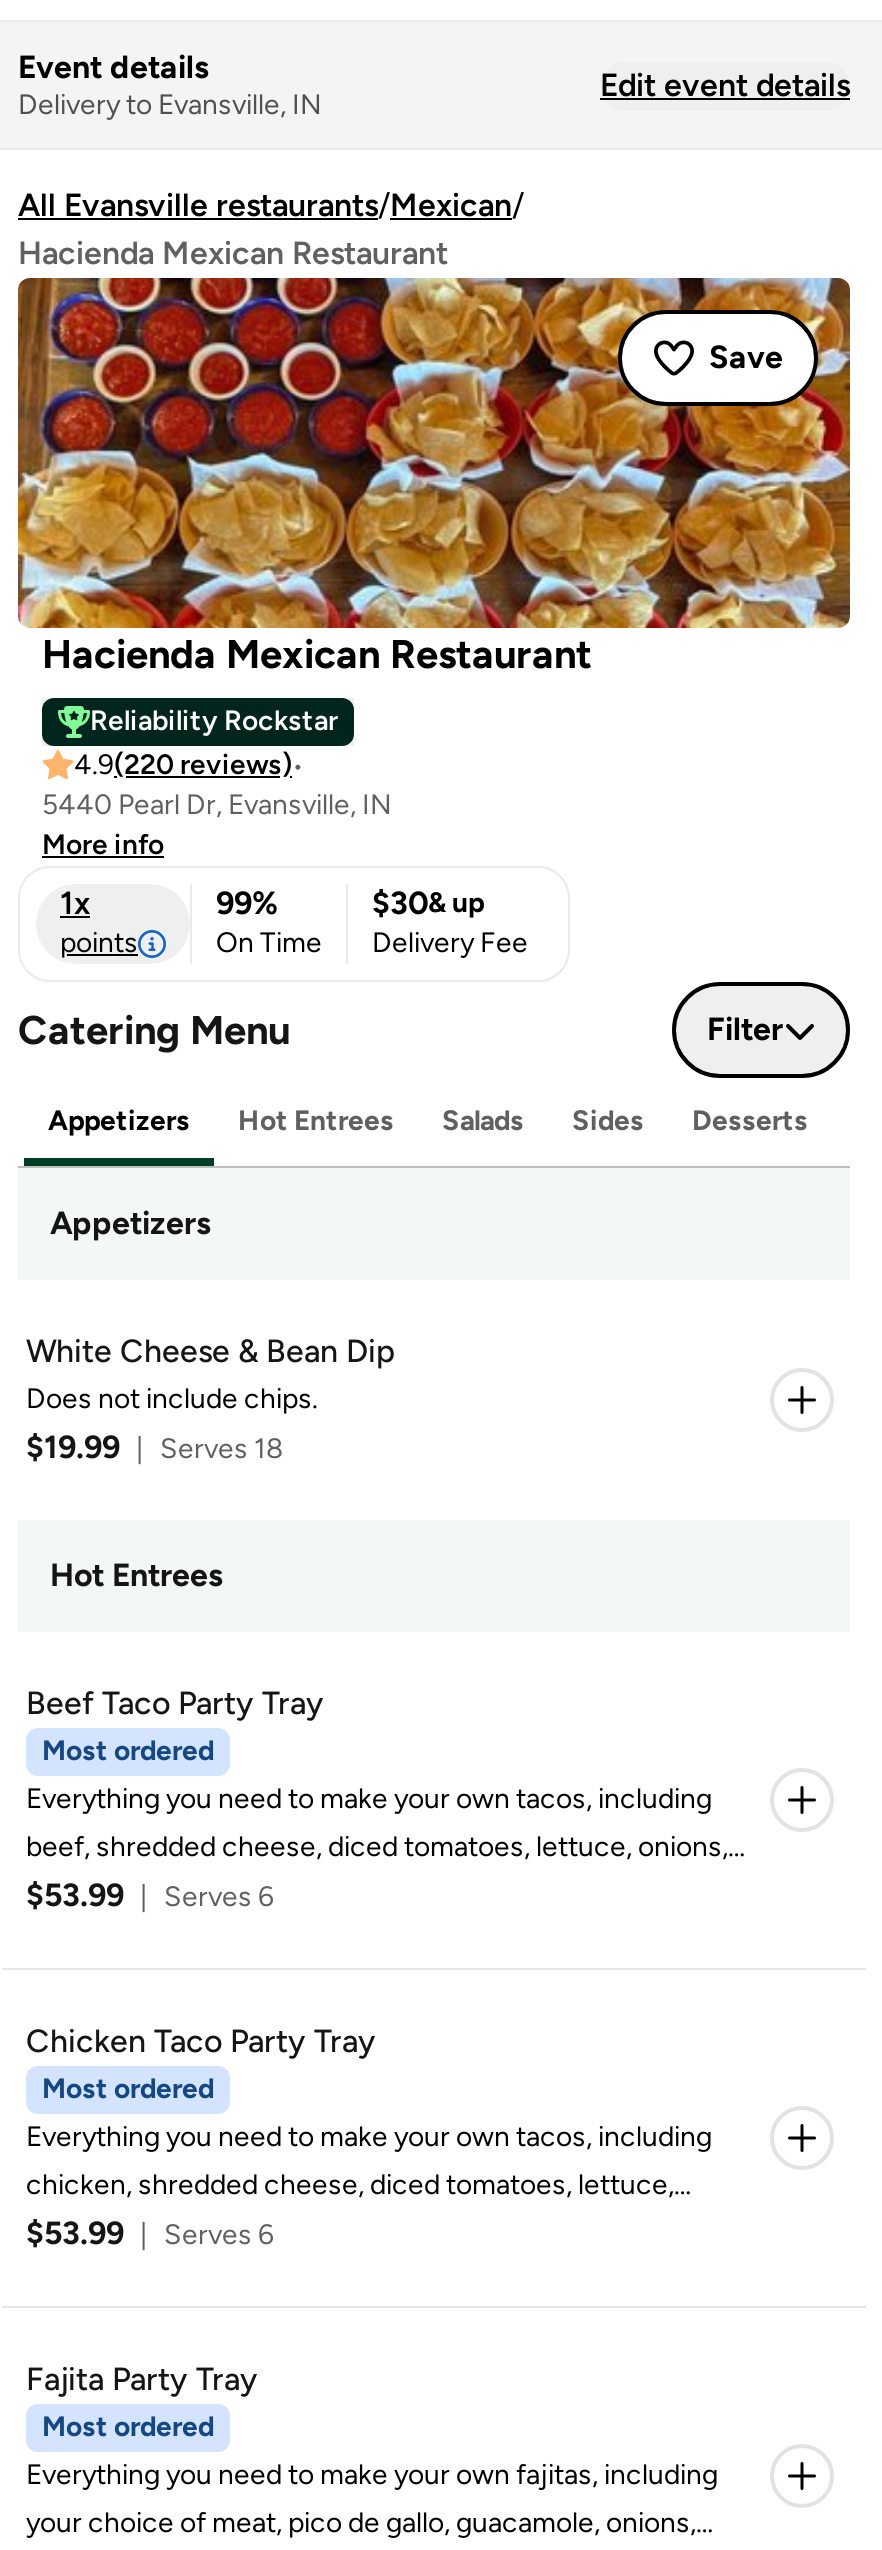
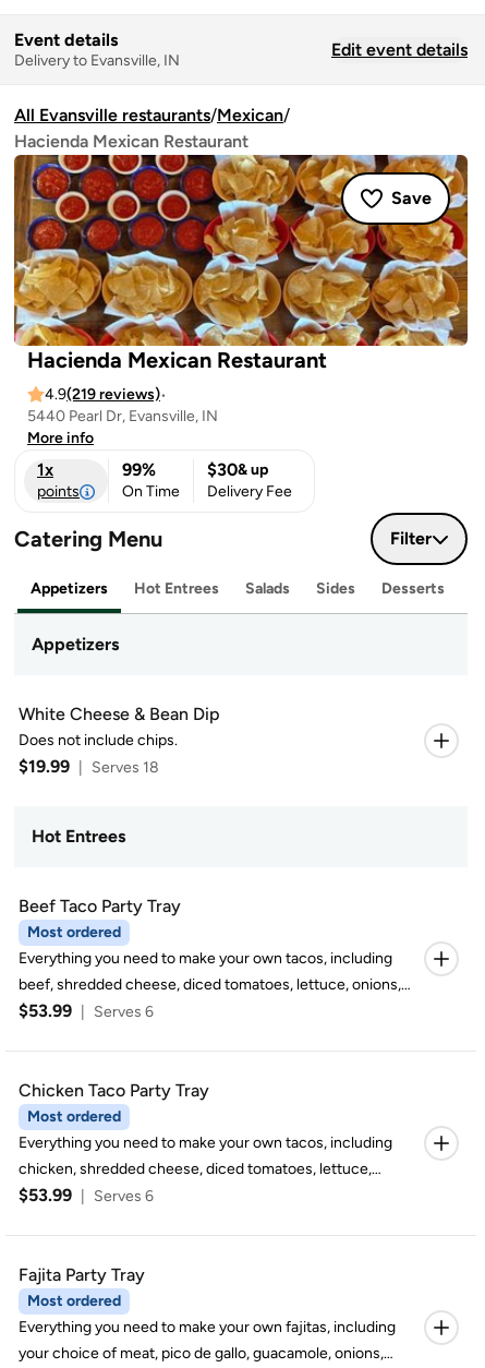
- Reliability Rockstar
- 4.9(220 reviews)•
+ 4.9(219 reviews) •
